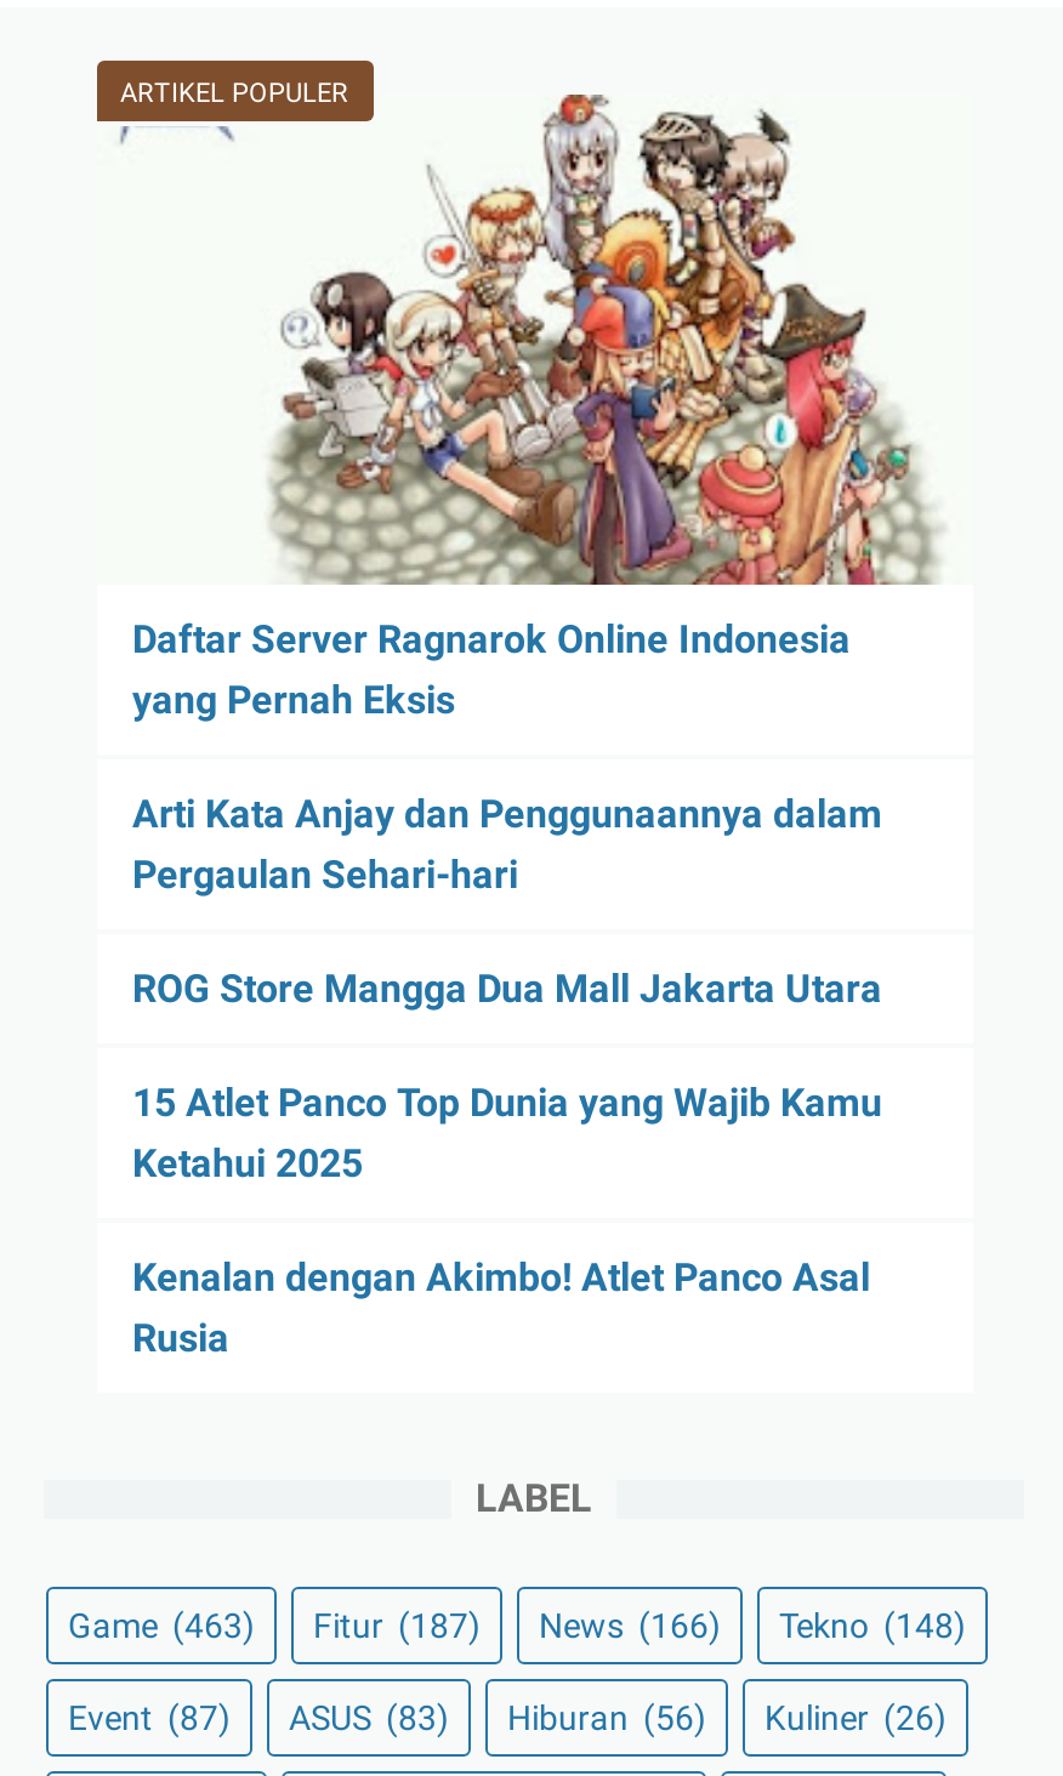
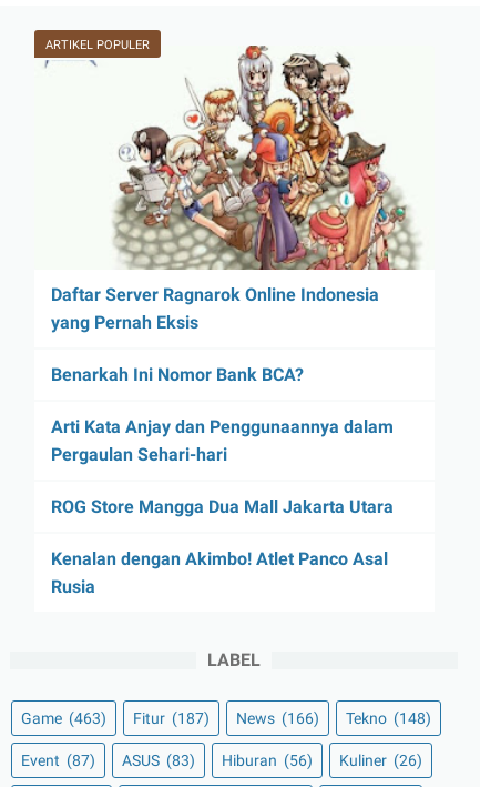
+ Benarkah Ini Nomor Bank BCA?

moved down: Arti Kata Anjay dan Penggunaannya dalam | Pergaulan Sehari-hari | ROG Store Mangga Dua Mall Jakarta Utara

- 15 Atlet Panco Top Dunia yang Wajib Kamu
- Ketahui 2025
